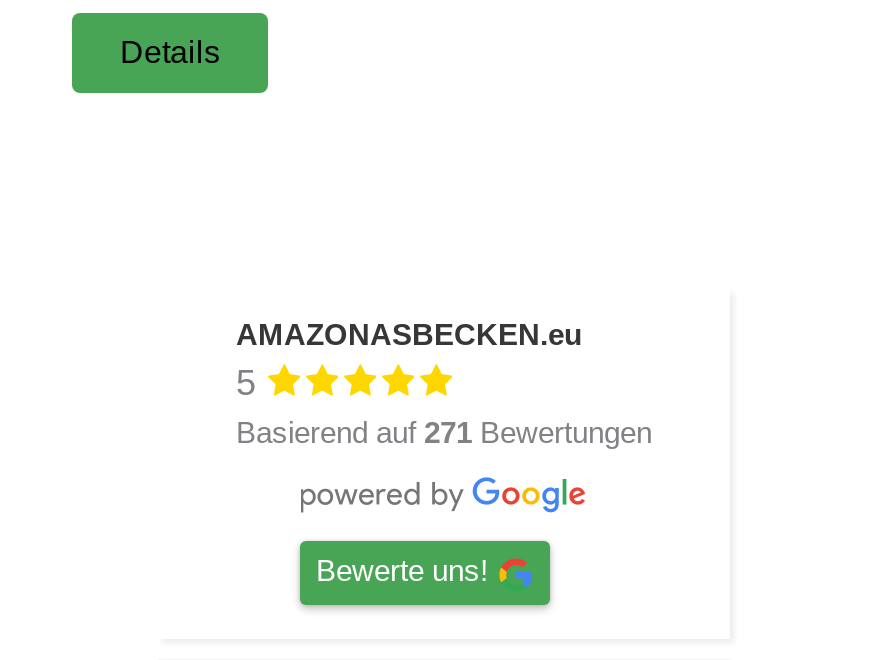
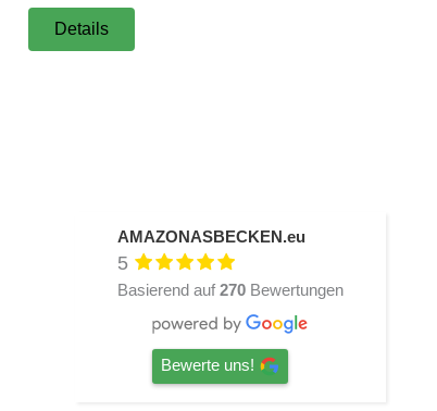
- Basierend auf 271 Bewertungen
+ Basierend auf 270 Bewertungen
